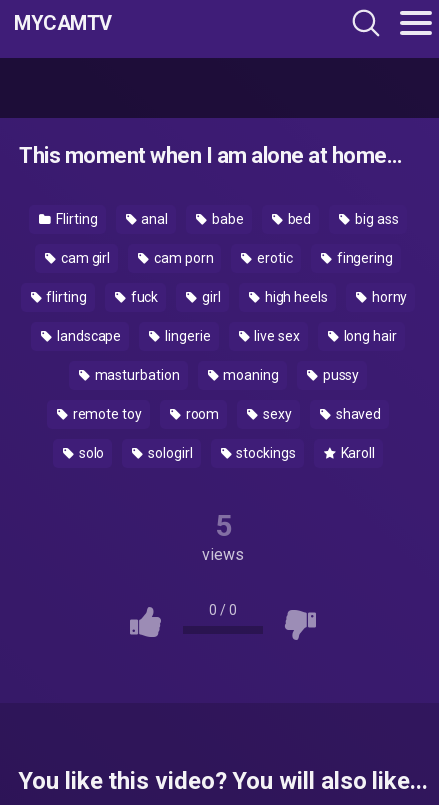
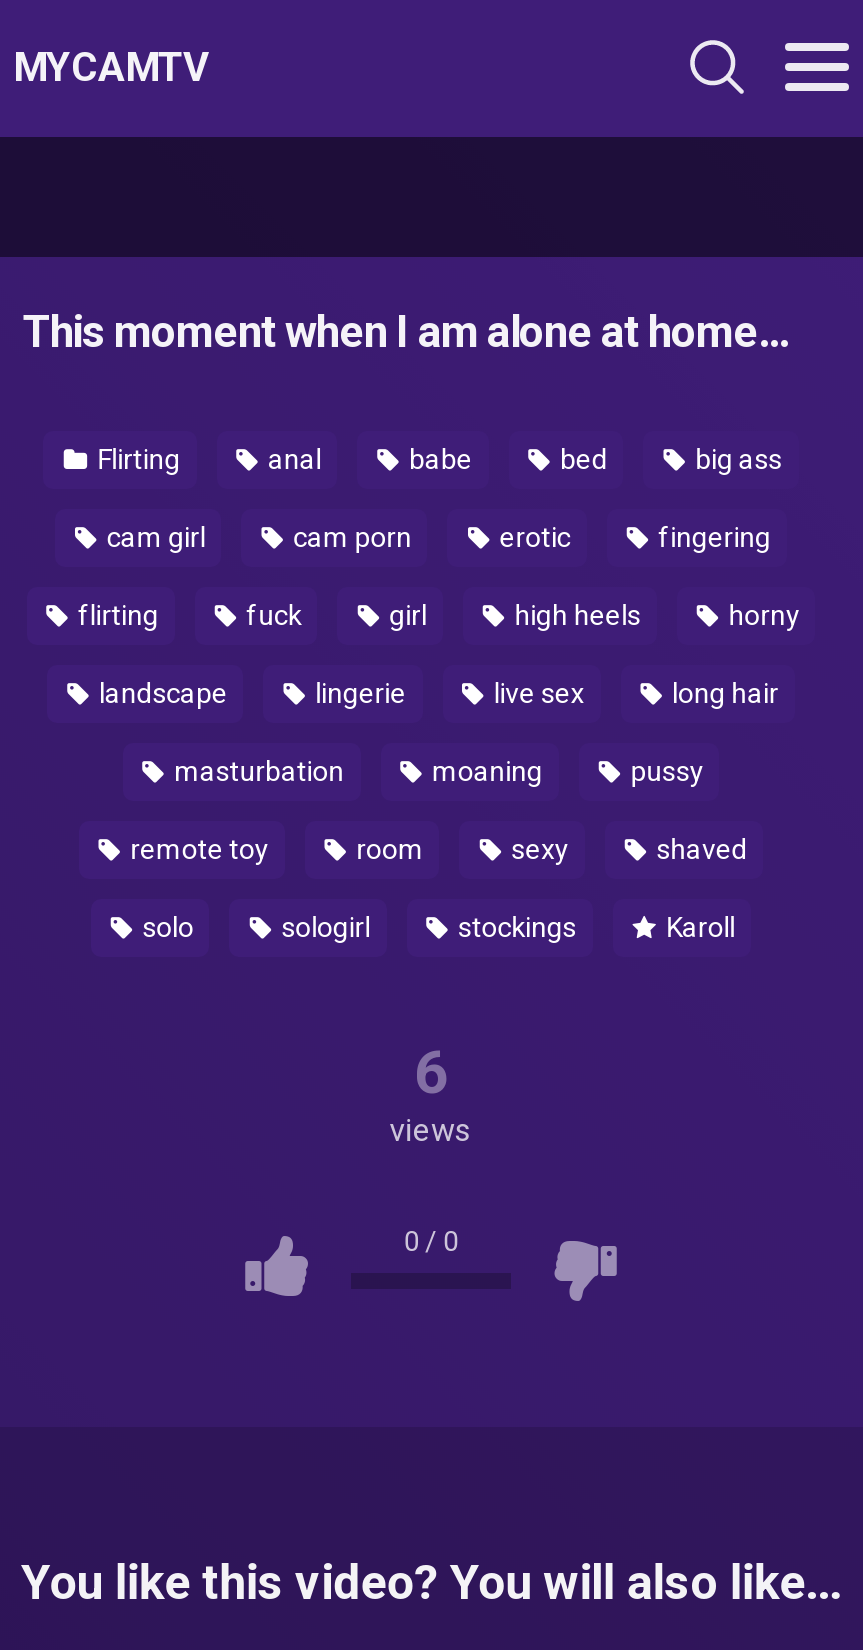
- 5
+ 6
